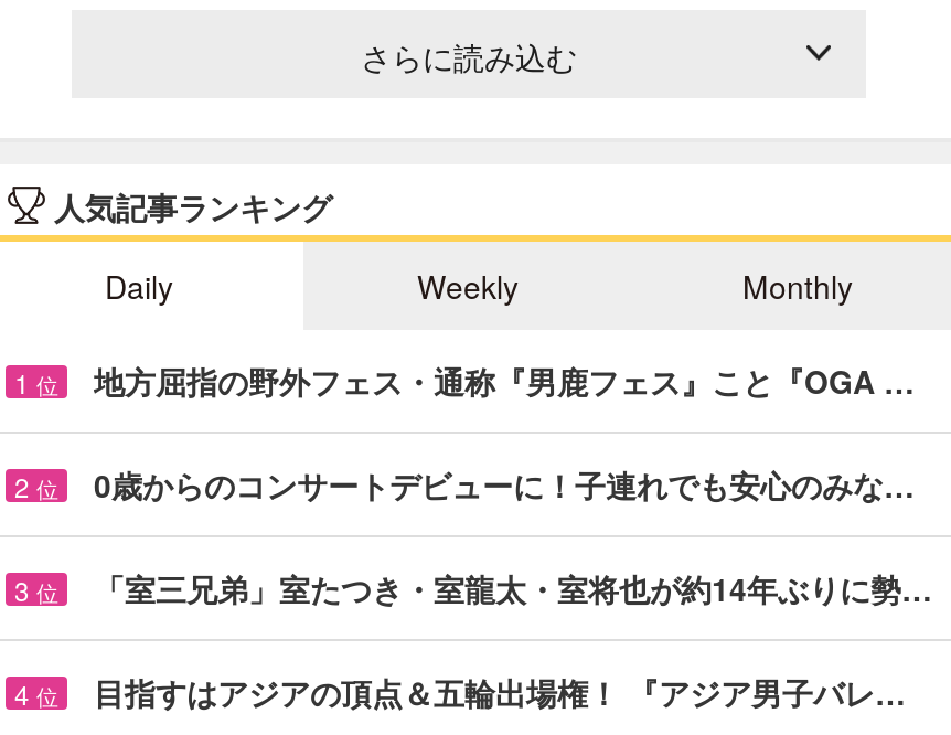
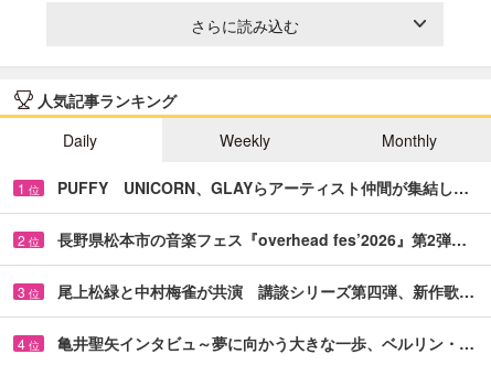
- 地方屈指の野外フェス・通称『男鹿フェス』こと『OGA …
+ PUFFY UNICORN、GLAYらアーティスト仲間が集結し…

- 0歳からのコンサートデビューに！子連れでも安心のみな…
+ 長野県松本市の音楽フェス『overhead fes’2026』第2弾…

- 「室三兄弟」室たつき・室龍太・室将也が約14年ぶりに勢…
+ 尾上松緑と中村梅雀が共演 講談シリーズ第四弾、新作歌…

- 目指すはアジアの頂点＆五輪出場権！ 『アジア男子バレ…
+ 亀井聖矢インタビュ～夢に向かう大きな一歩、ベルリン・…
